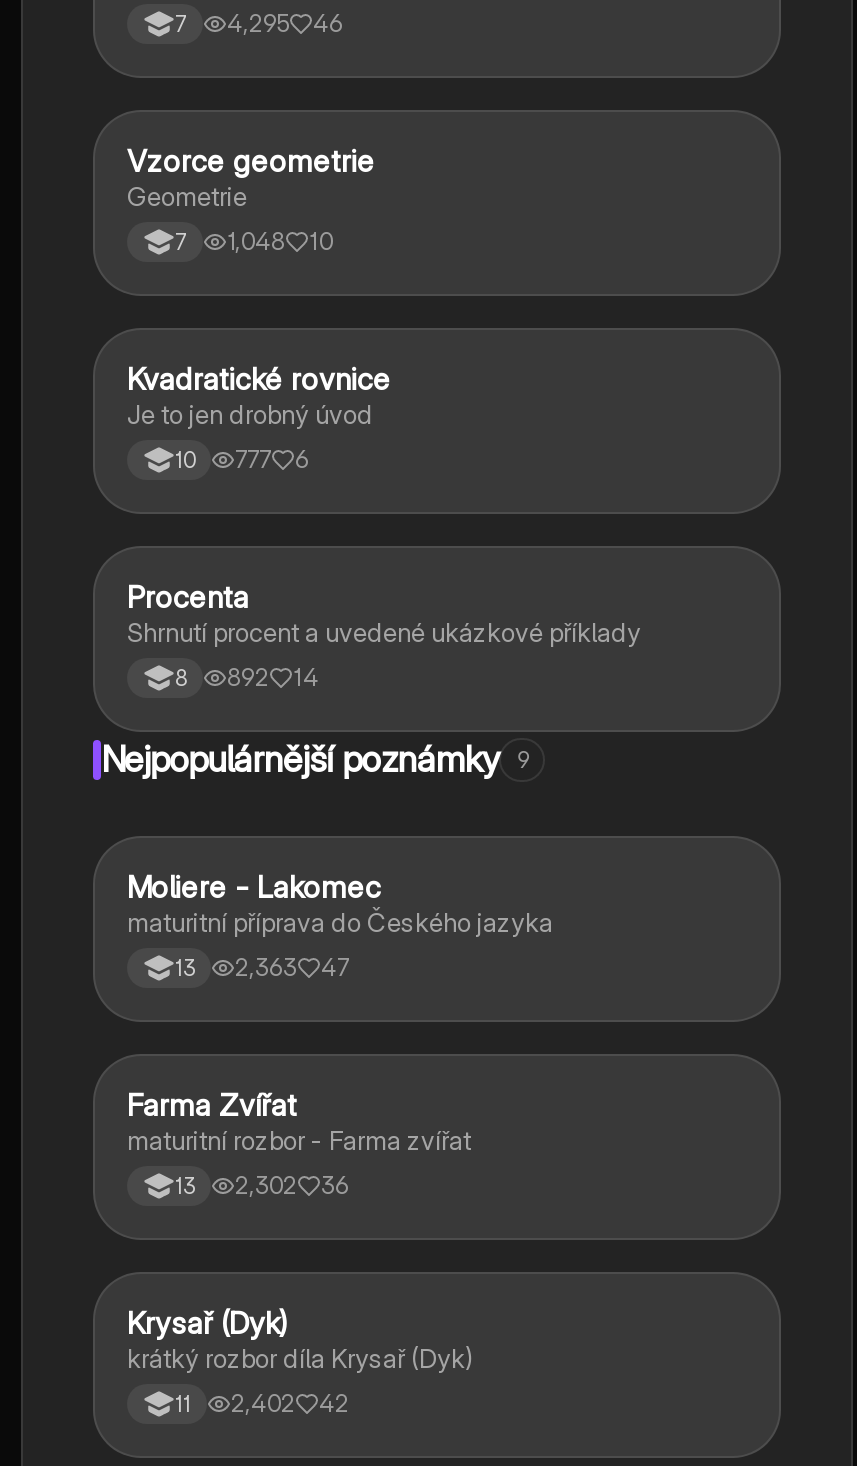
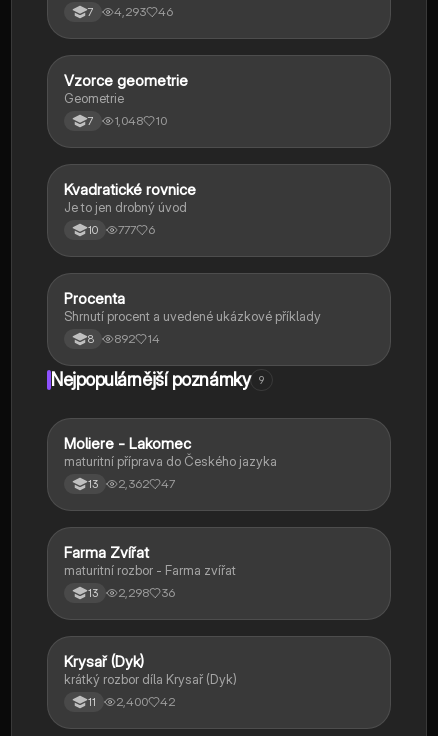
- 7 4,295 46
+ 7 4,293 46

- 13 2,363 47
+ 13 2,362 47

- 13 2,302 36
+ 13 2,298 36

- 11 2,402 42
+ 11 2,400 42
